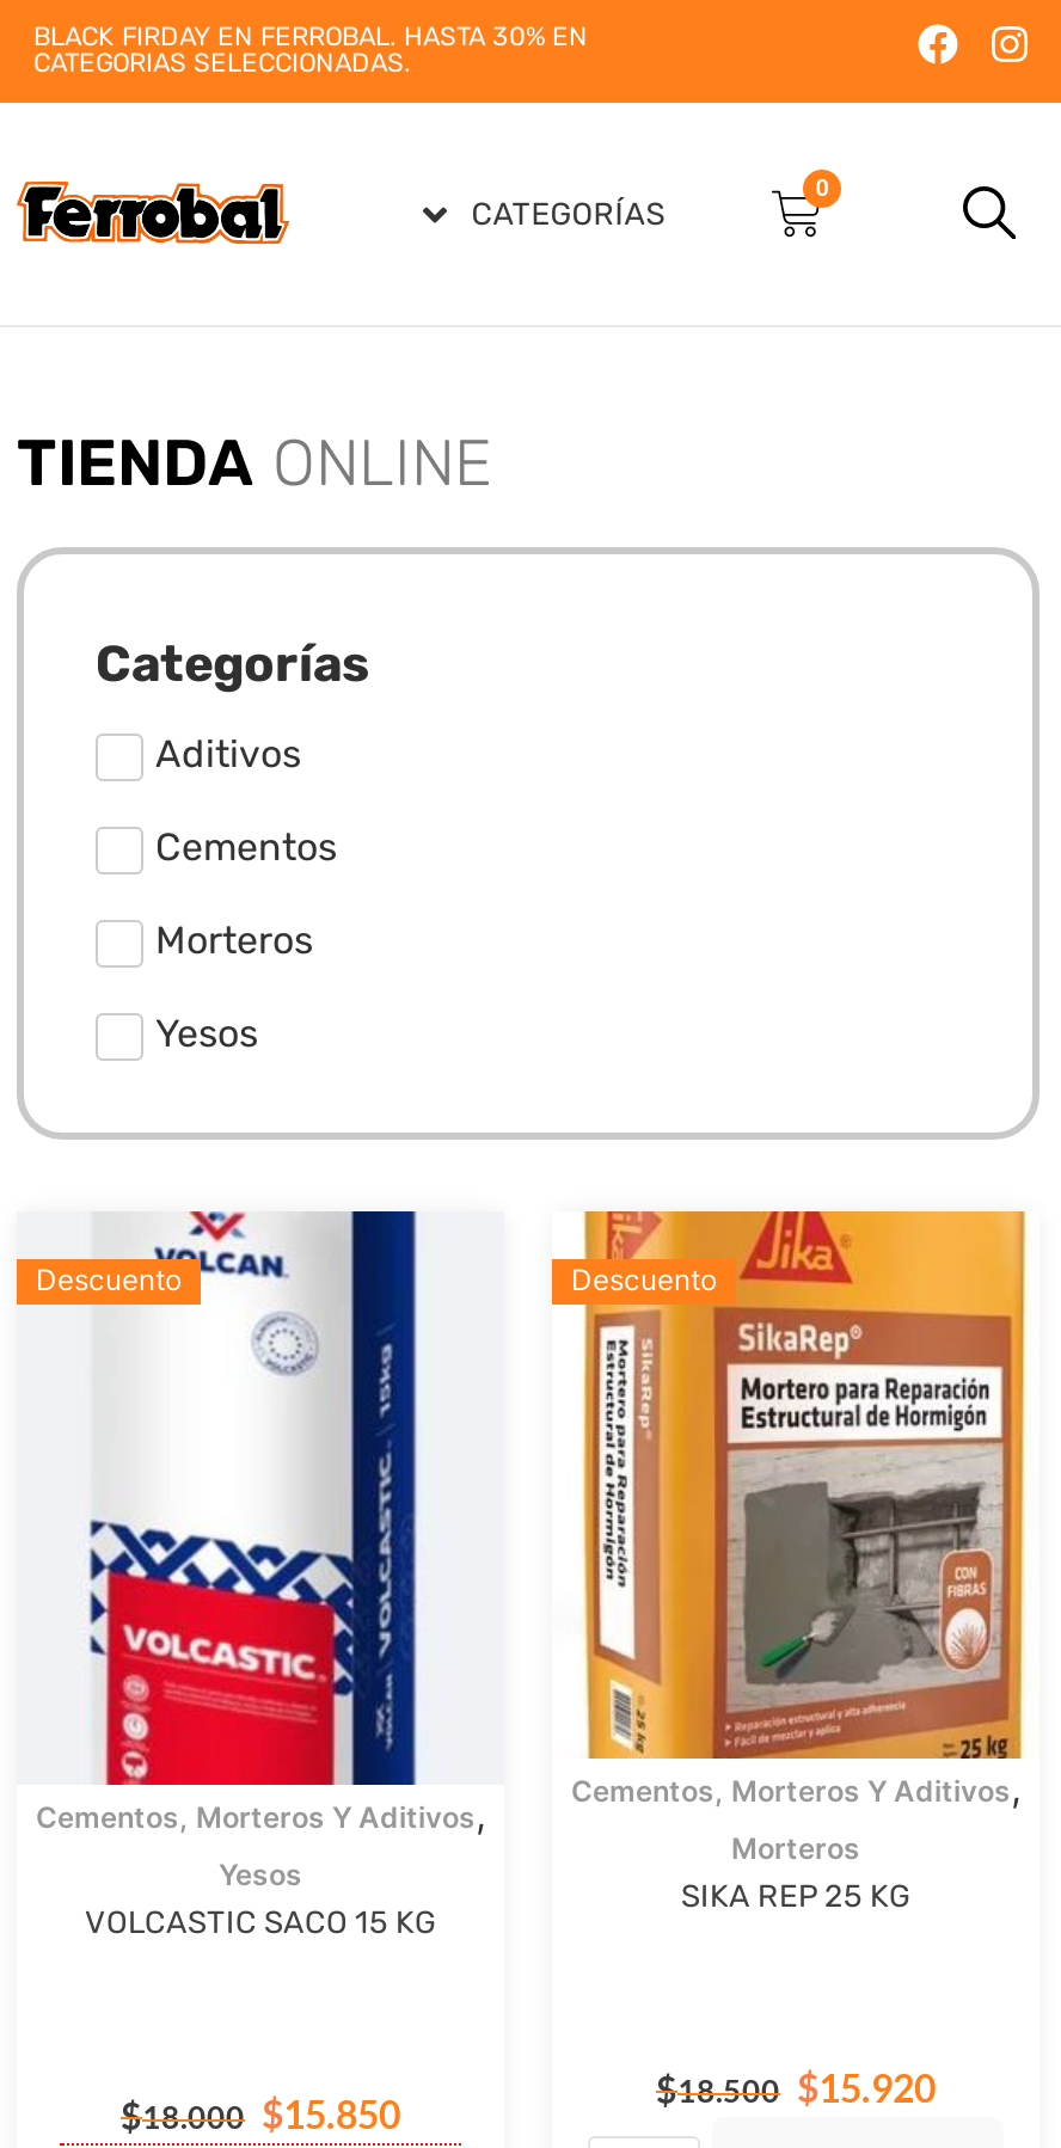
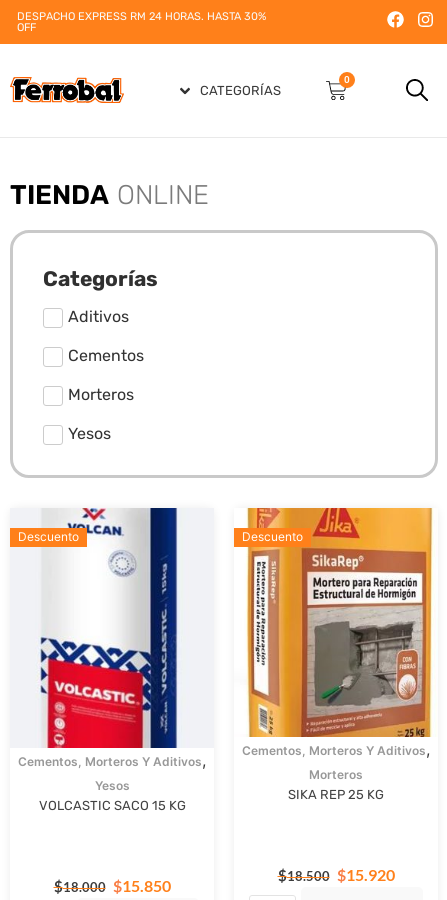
- BLACK FIRDAY EN FERROBAL. HASTA 30% EN
- CATEGORIAS SELECCIONADAS.
+ DESPACHO EXPRESS RM 24 HORAS. HASTA 30%
+ OFF
